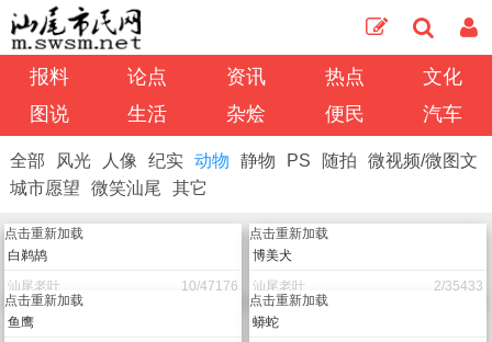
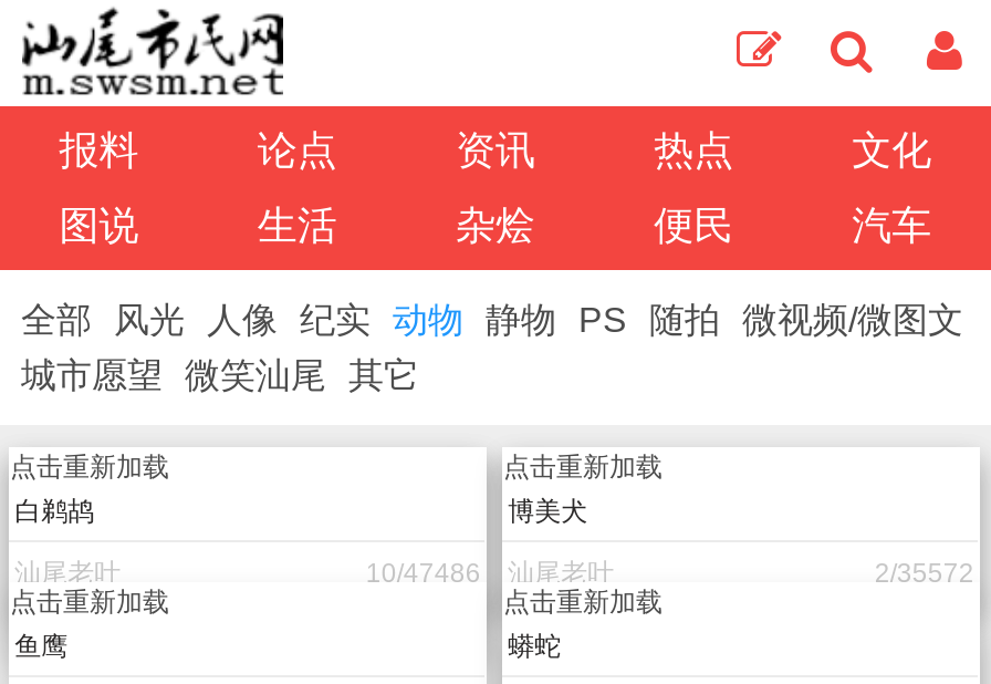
- 10/47176 汕尾老叶
+ 10/47486 汕尾老叶

- 2/35433
+ 2/35572
